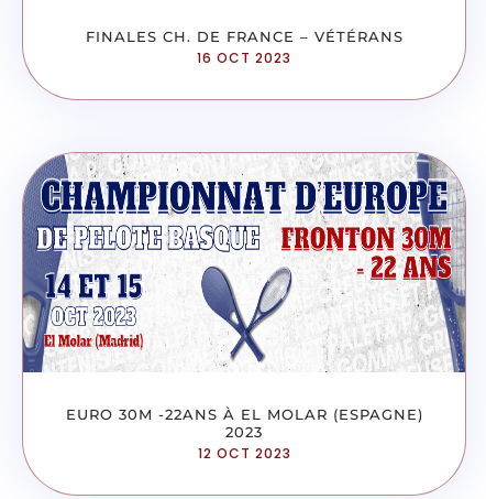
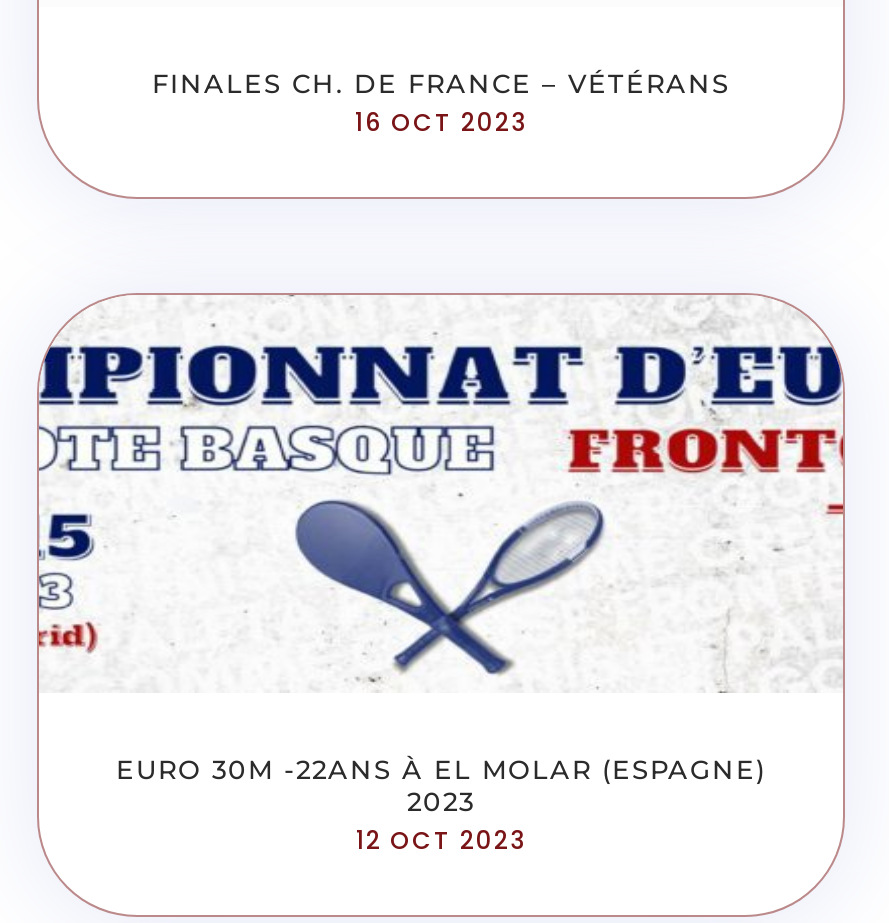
- [image]
+ [image]
